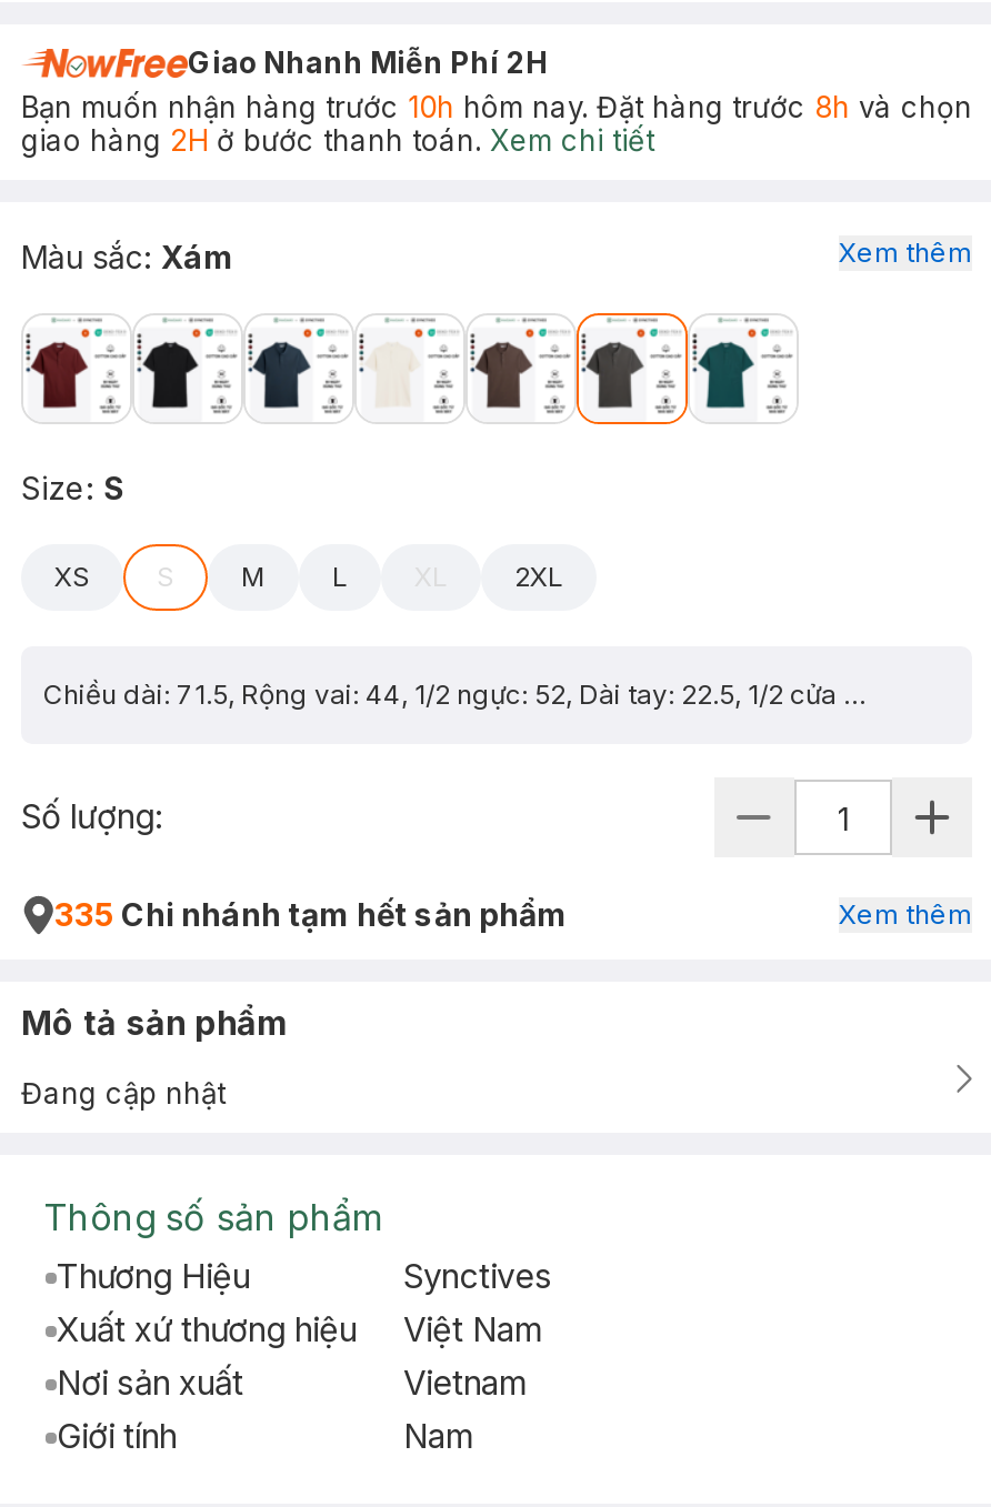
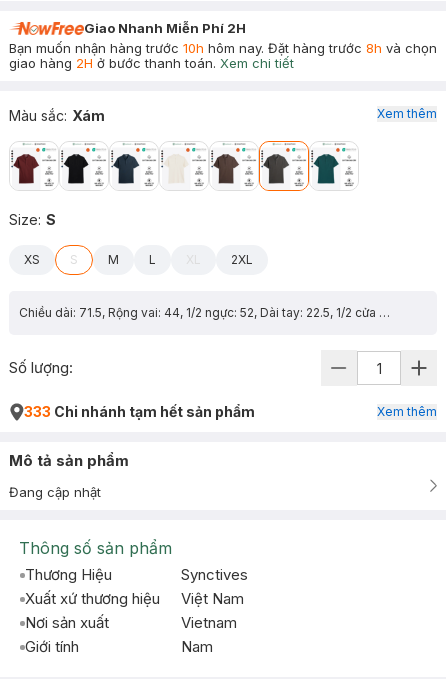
- 335 Chi nhánh tạm hết sản phẩm
+ 333 Chi nhánh tạm hết sản phẩm
